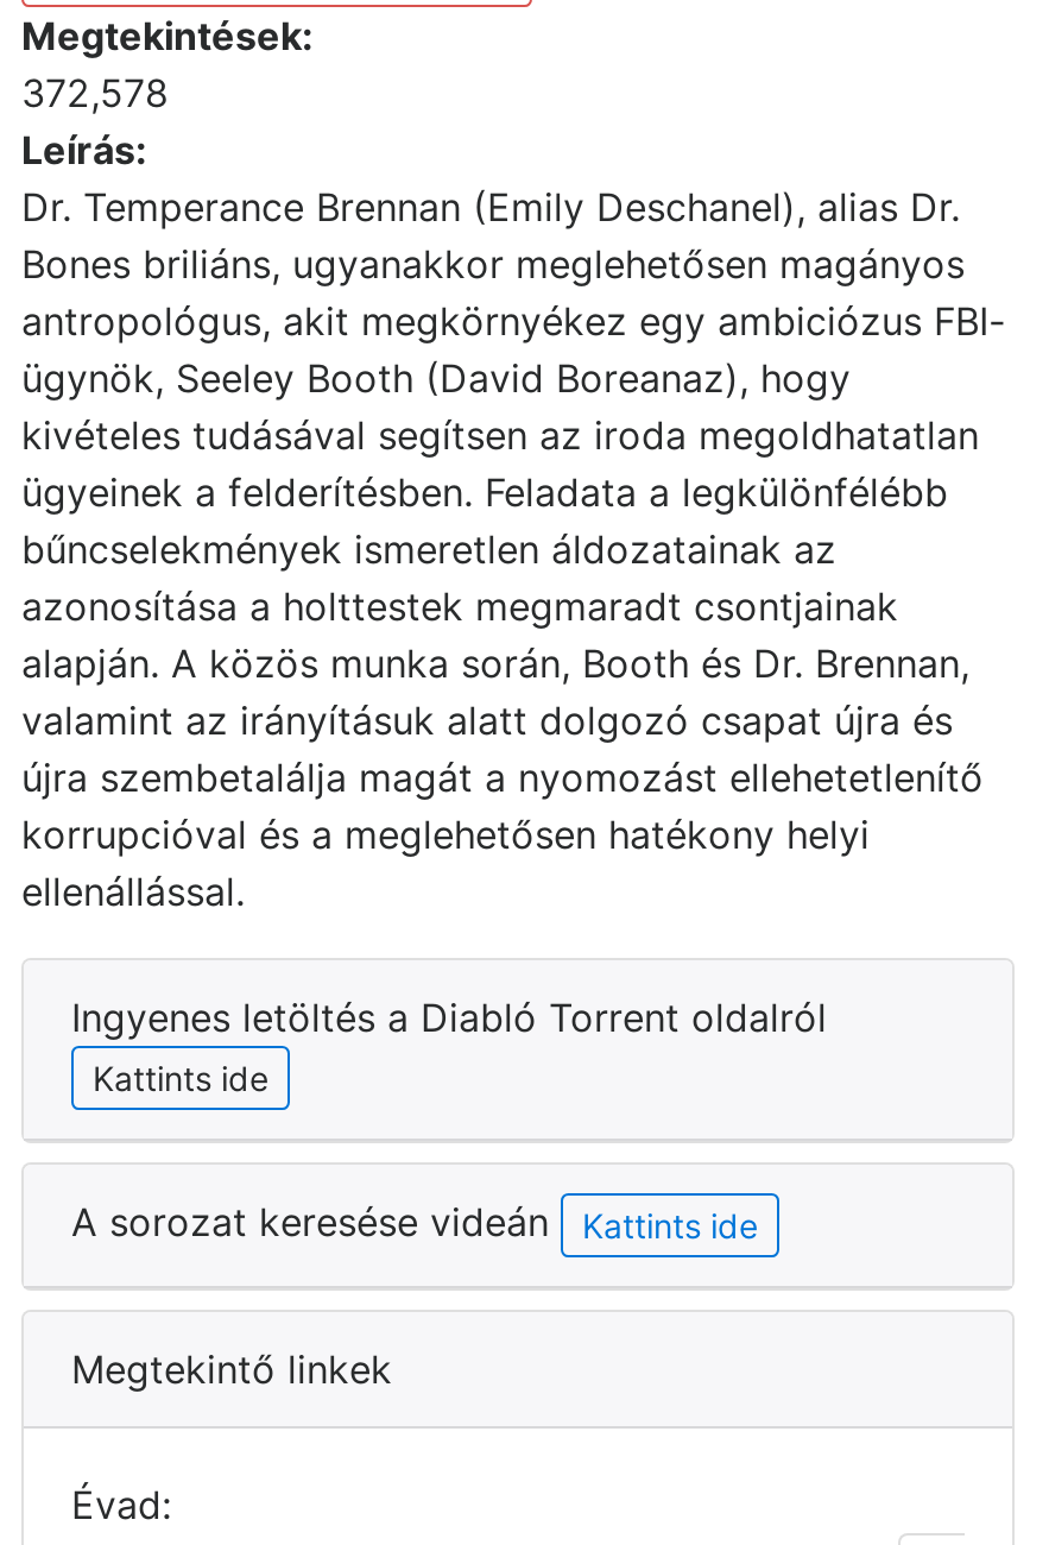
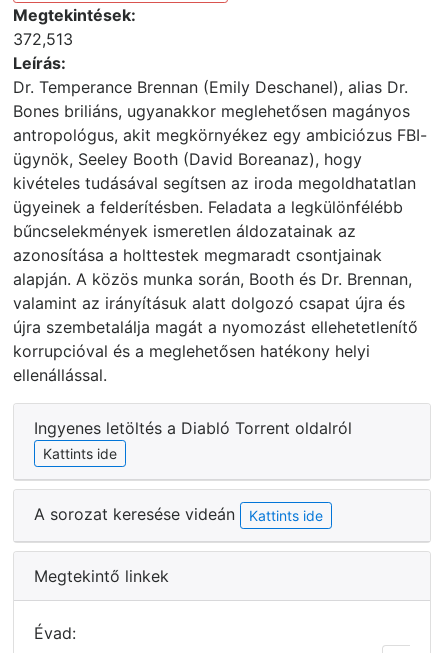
- 372,578
+ 372,513
